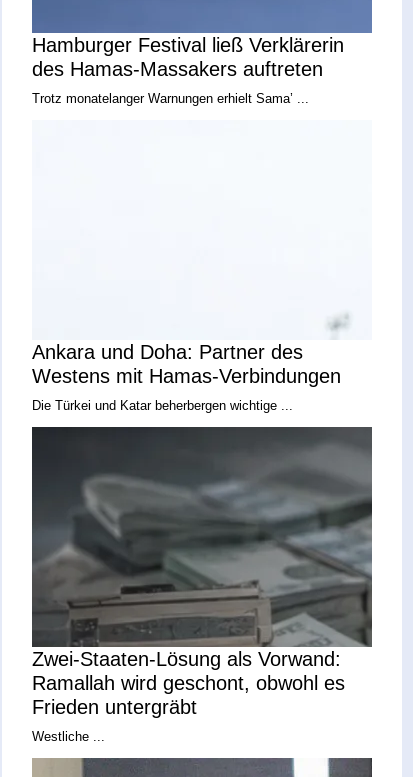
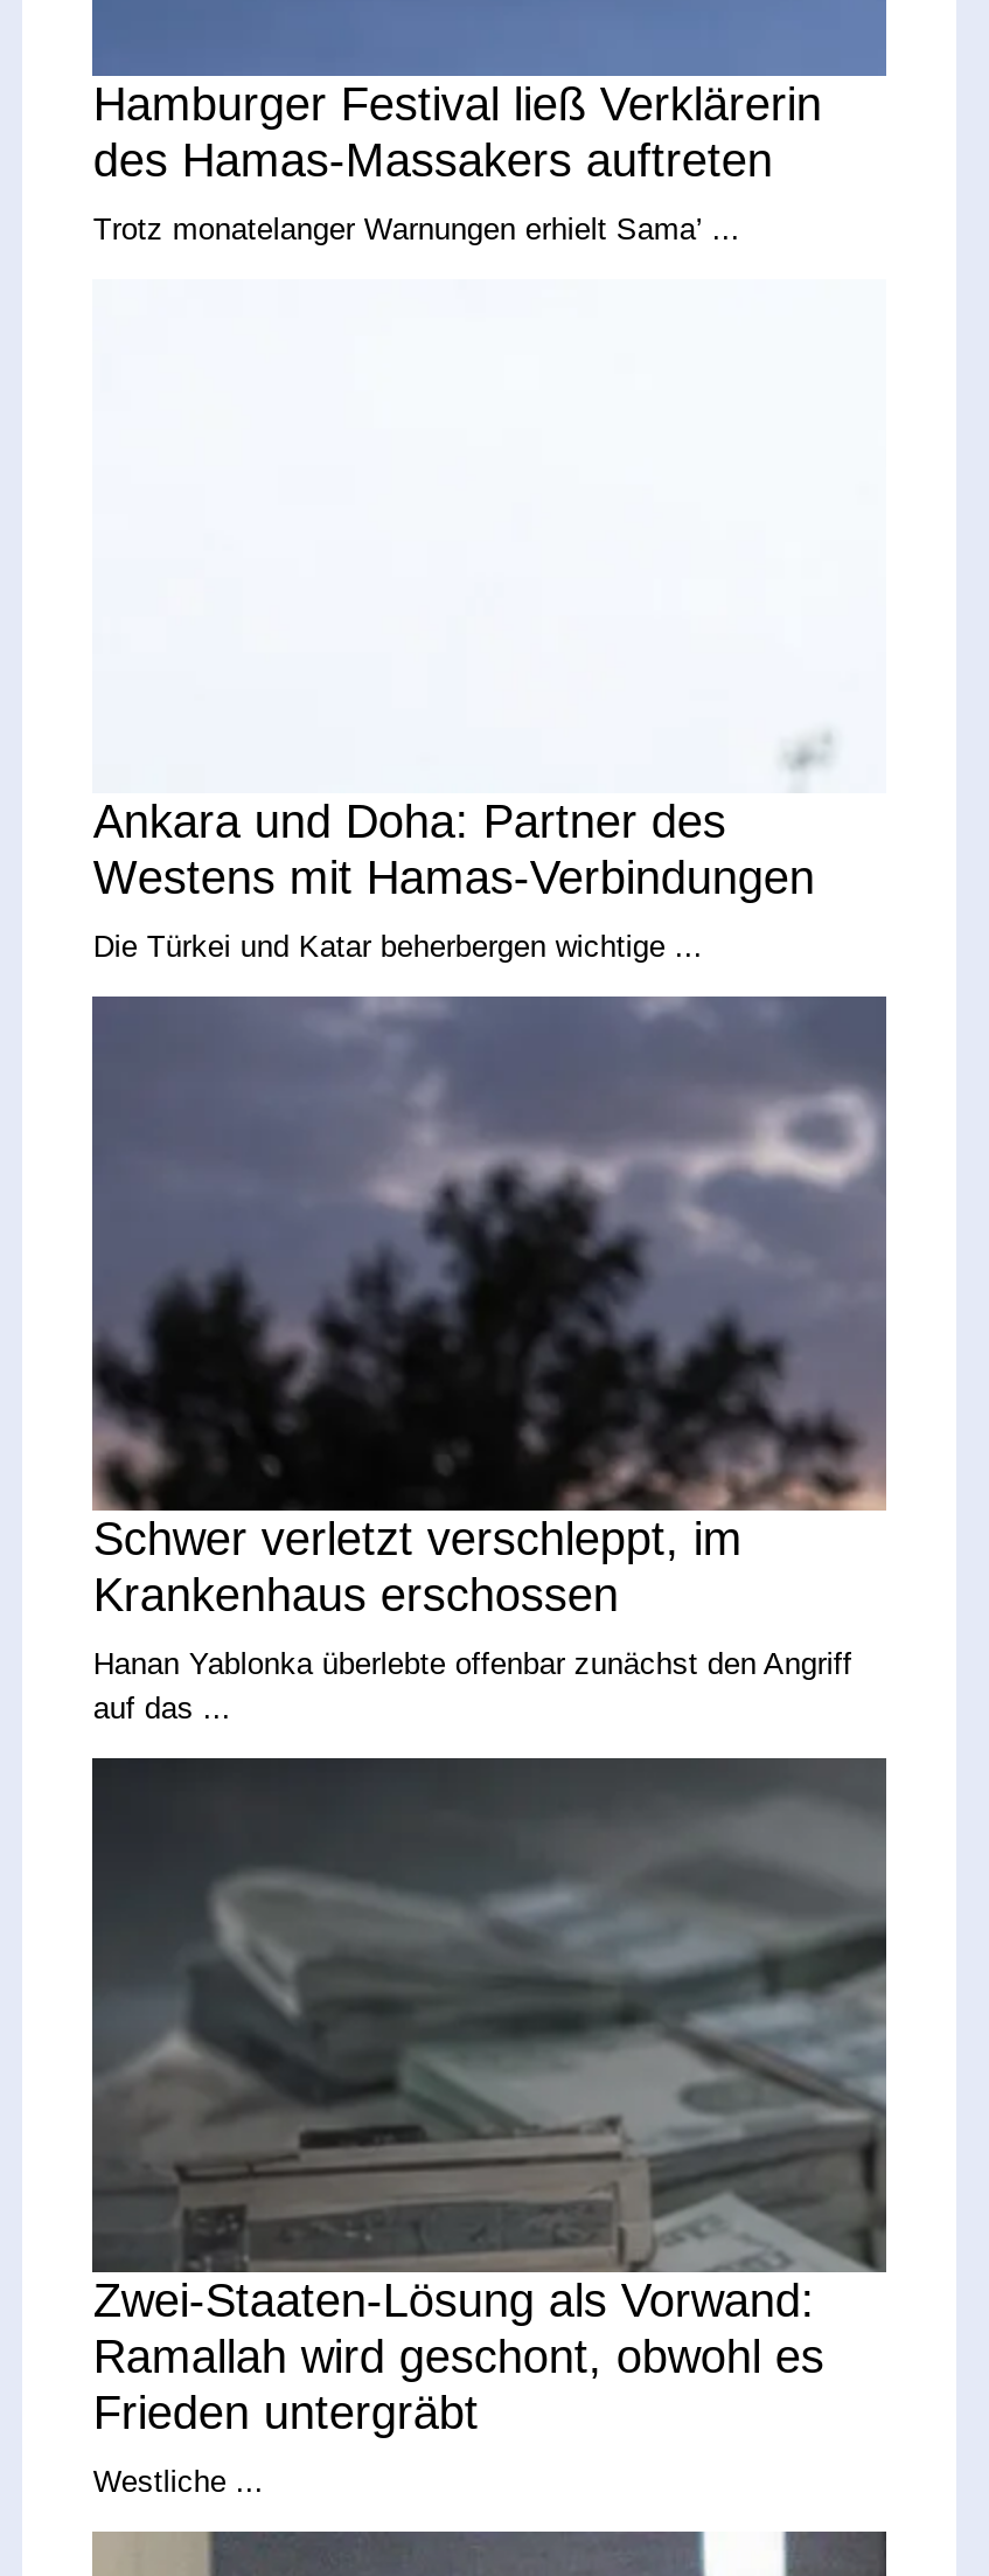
+ [image]
+ Schwer verletzt verschleppt, im
+ Krankenhaus erschossen
+ Hanan Yablonka überlebte offenbar zunächst den Angriff
+ auf das ...
